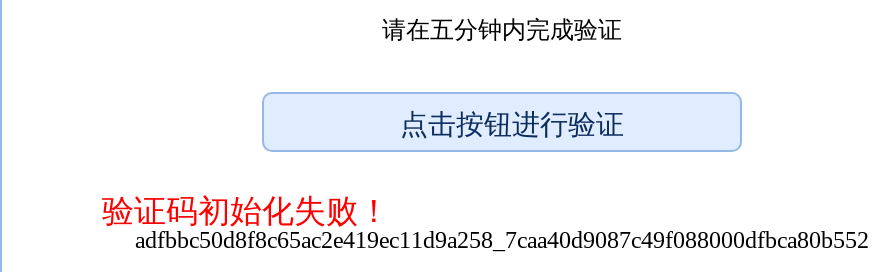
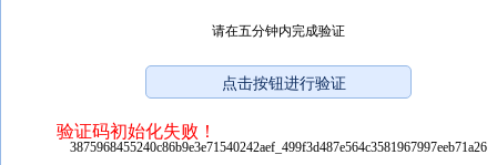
- adfbbc50d8f8c65ac2e419ec11d9a258_7caa40d9087c49f088000dfbca80b552
+ 3875968455240c86b9e3e71540242aef_499f3d487e564c3581967997eeb71a26
